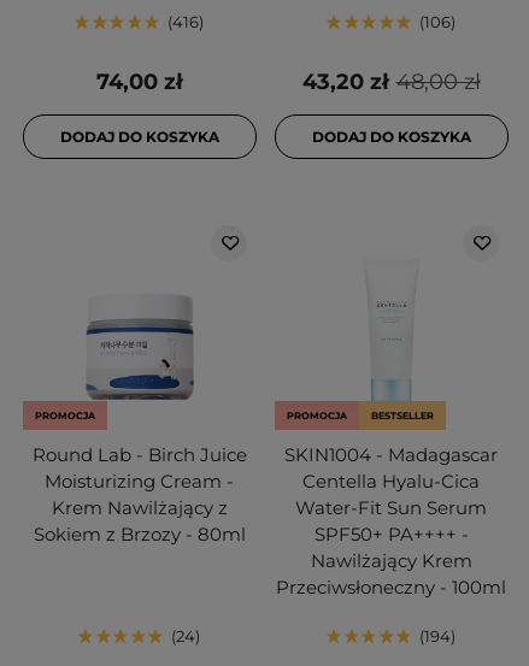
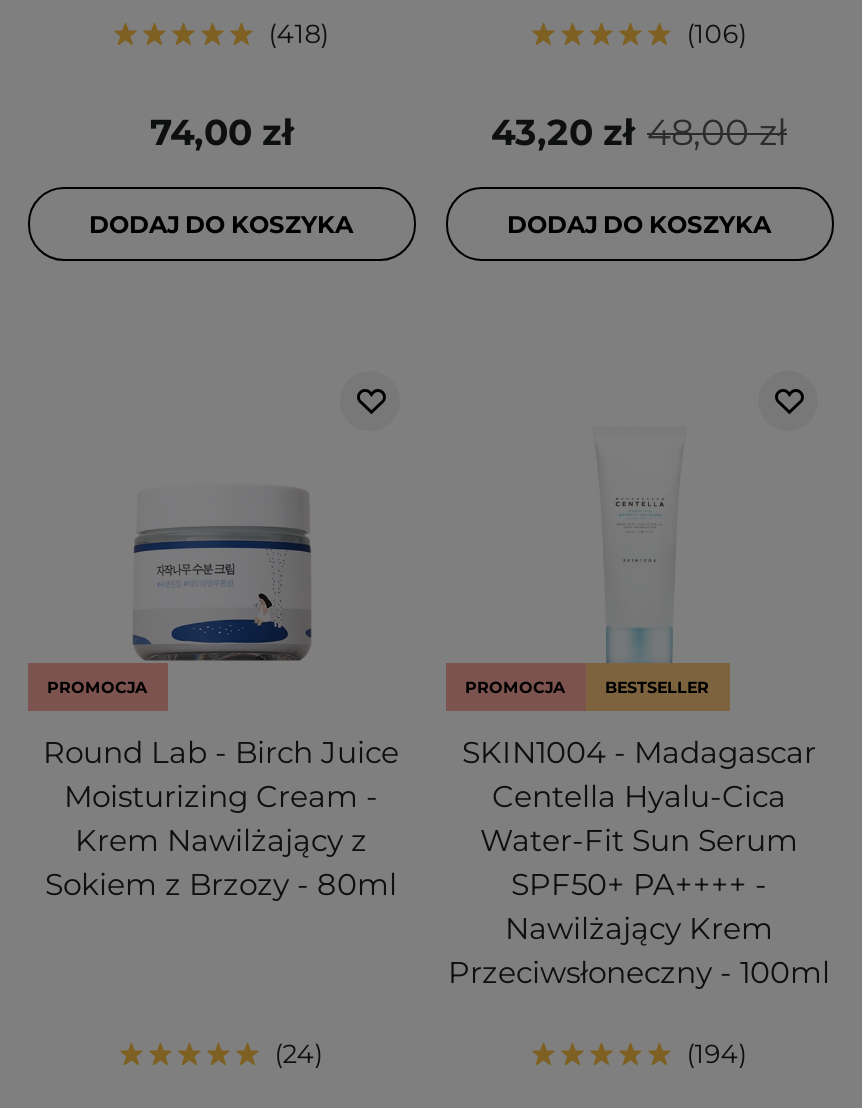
- 416
+ 418
